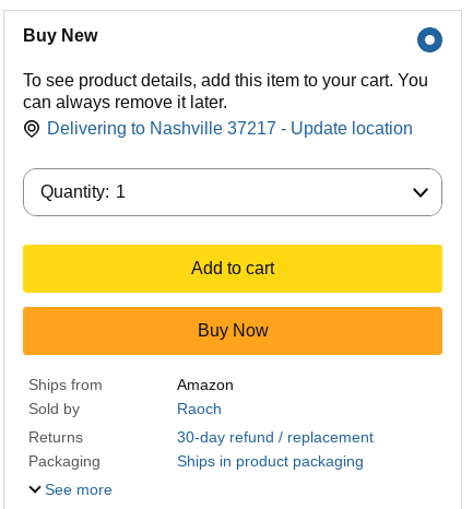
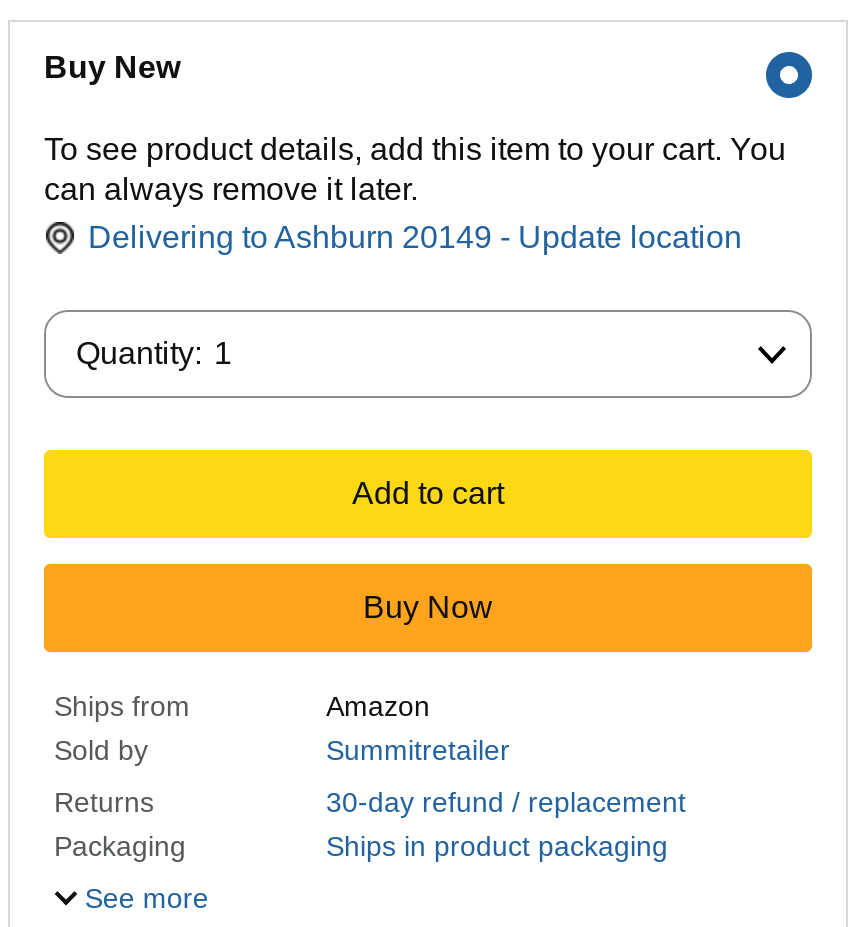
- Delivering to Nashville 37217 - Update location
+ Delivering to Ashburn 20149 - Update location

- Raoch
+ Summitretailer
